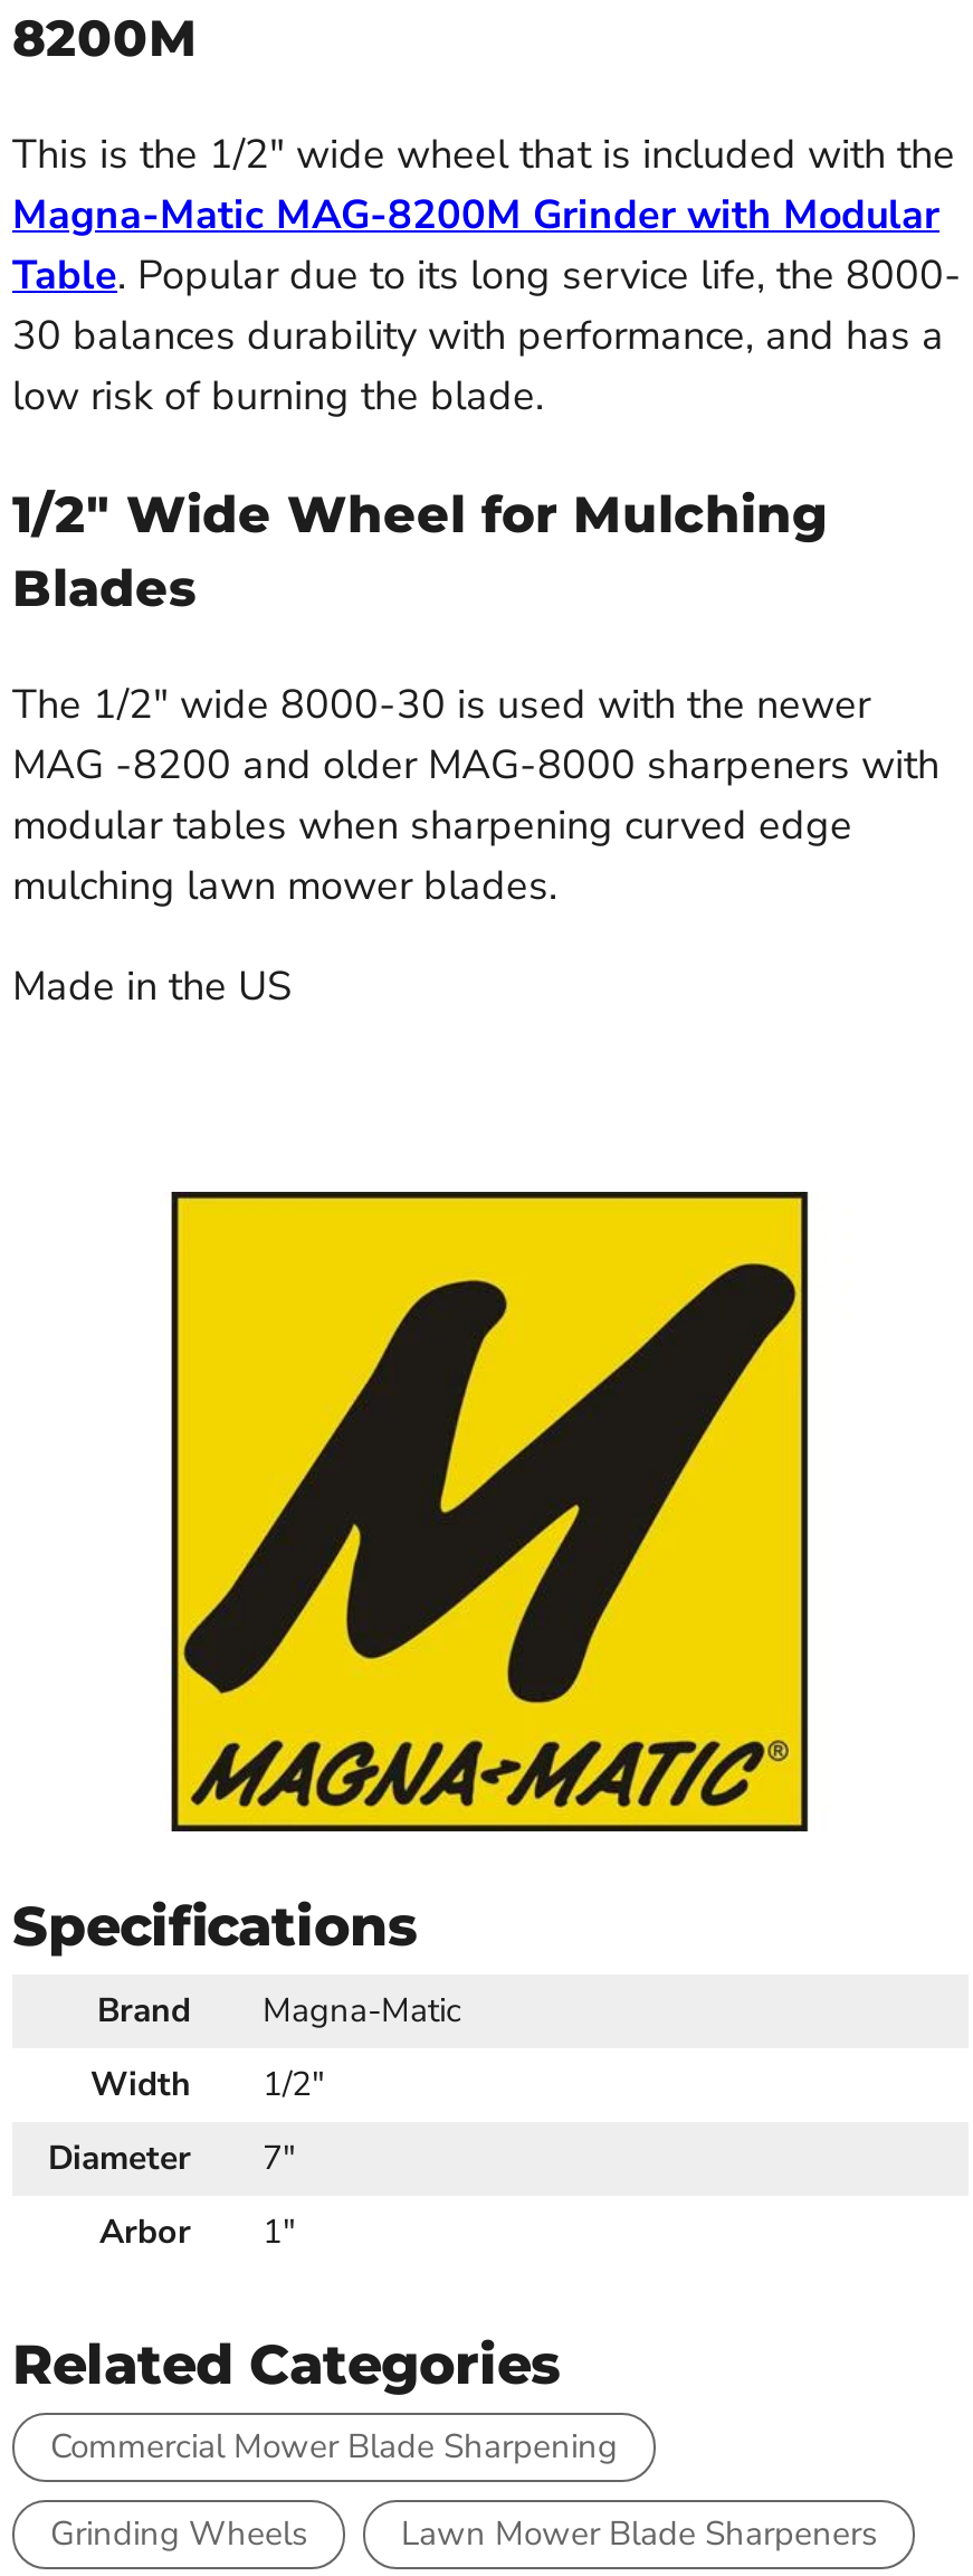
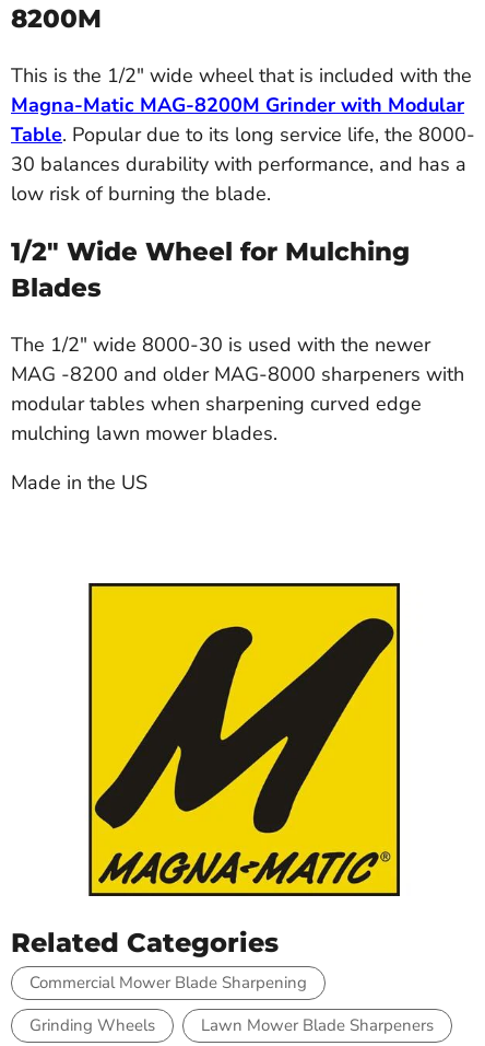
- Specifications
- Brand
- Magna-Matic
- Width
- 1/2"
- Diameter
- 7"
- Arbor
- 1"
